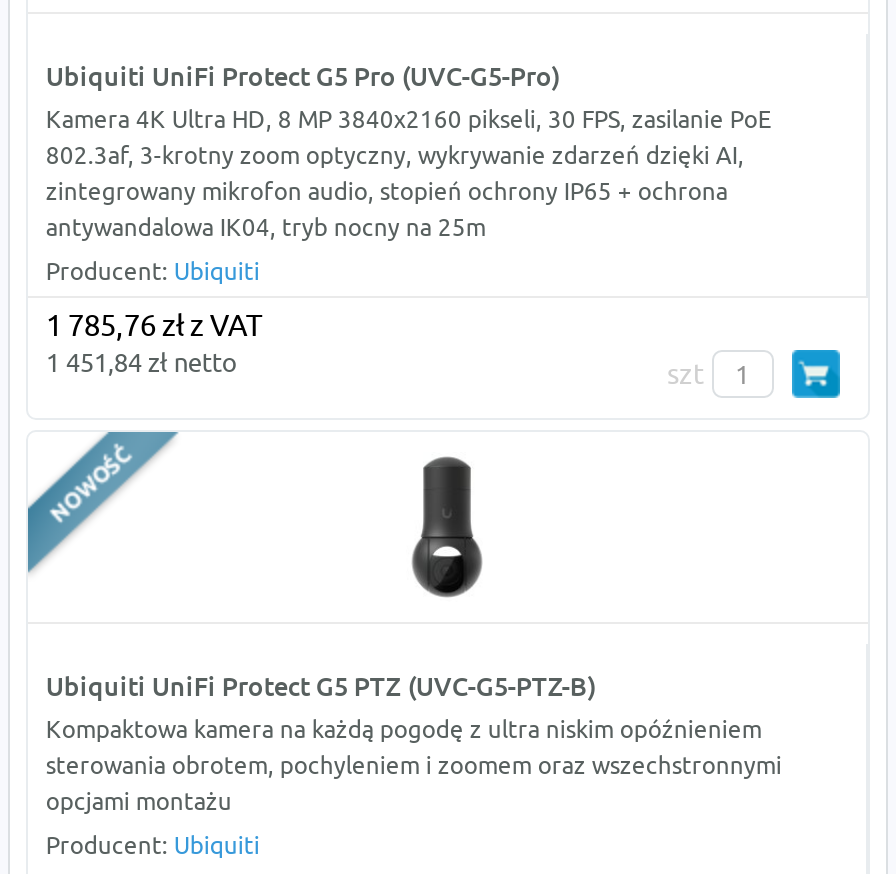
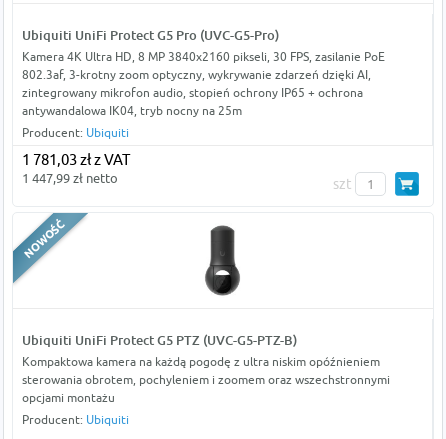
- 1 785,76 zł z VAT
+ 1 781,03 zł z VAT

- 1 451,84 zł netto
+ 1 447,99 zł netto
